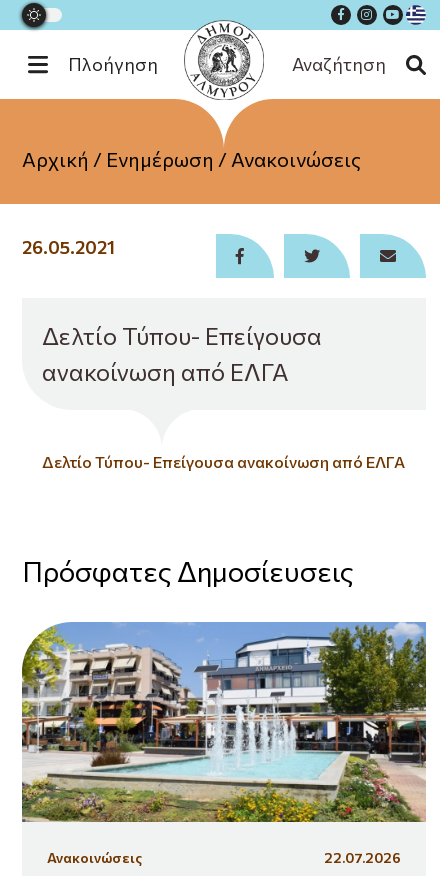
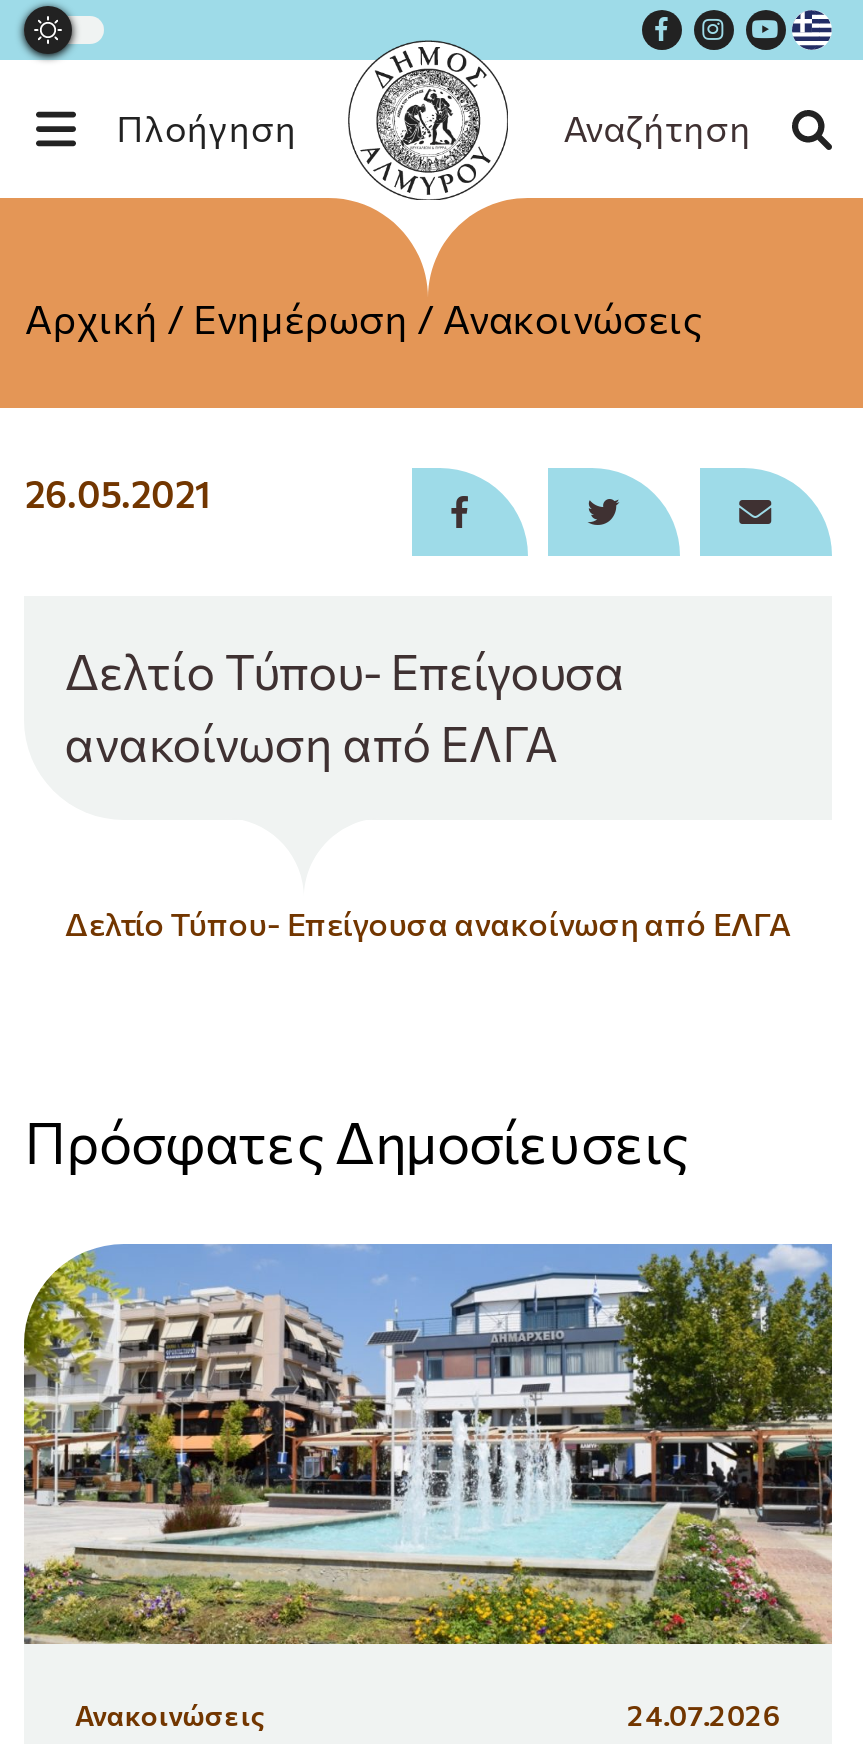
- 22.07.2026
+ 24.07.2026
